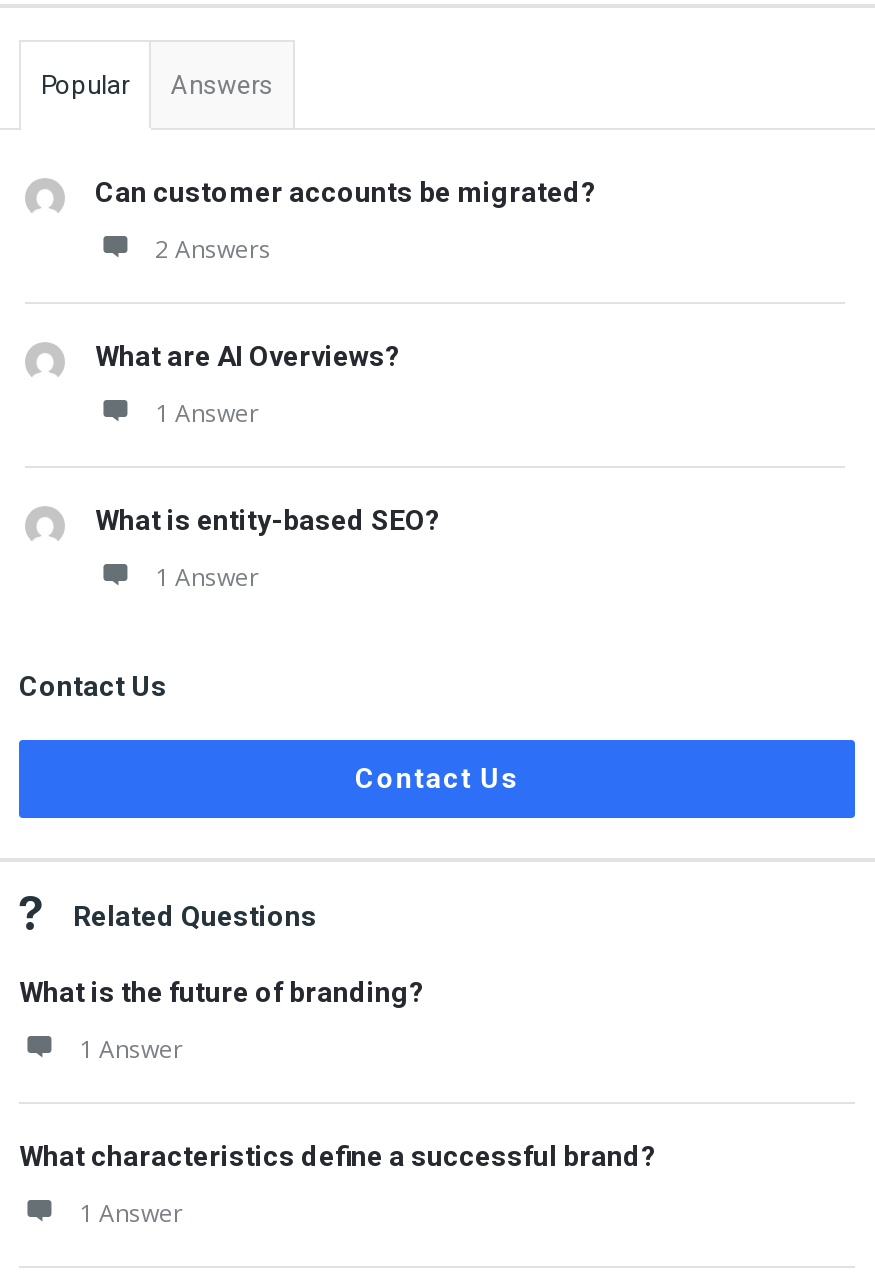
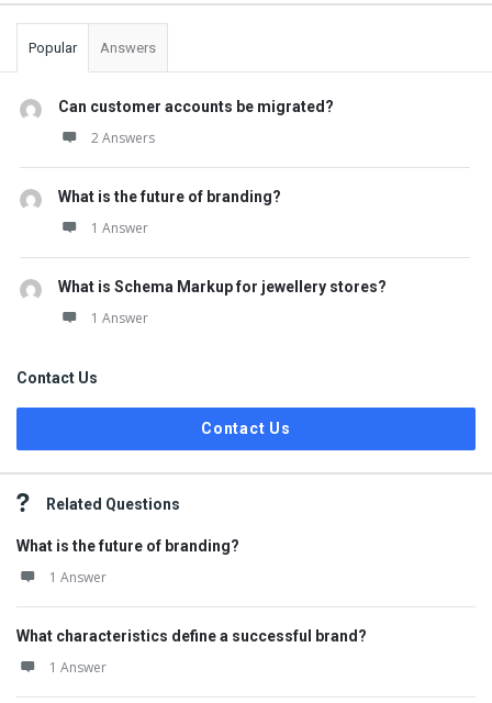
- What are AI Overviews?
+ What is the future of branding?

- What is entity-based SEO?
+ What is Schema Markup for jewellery stores?
